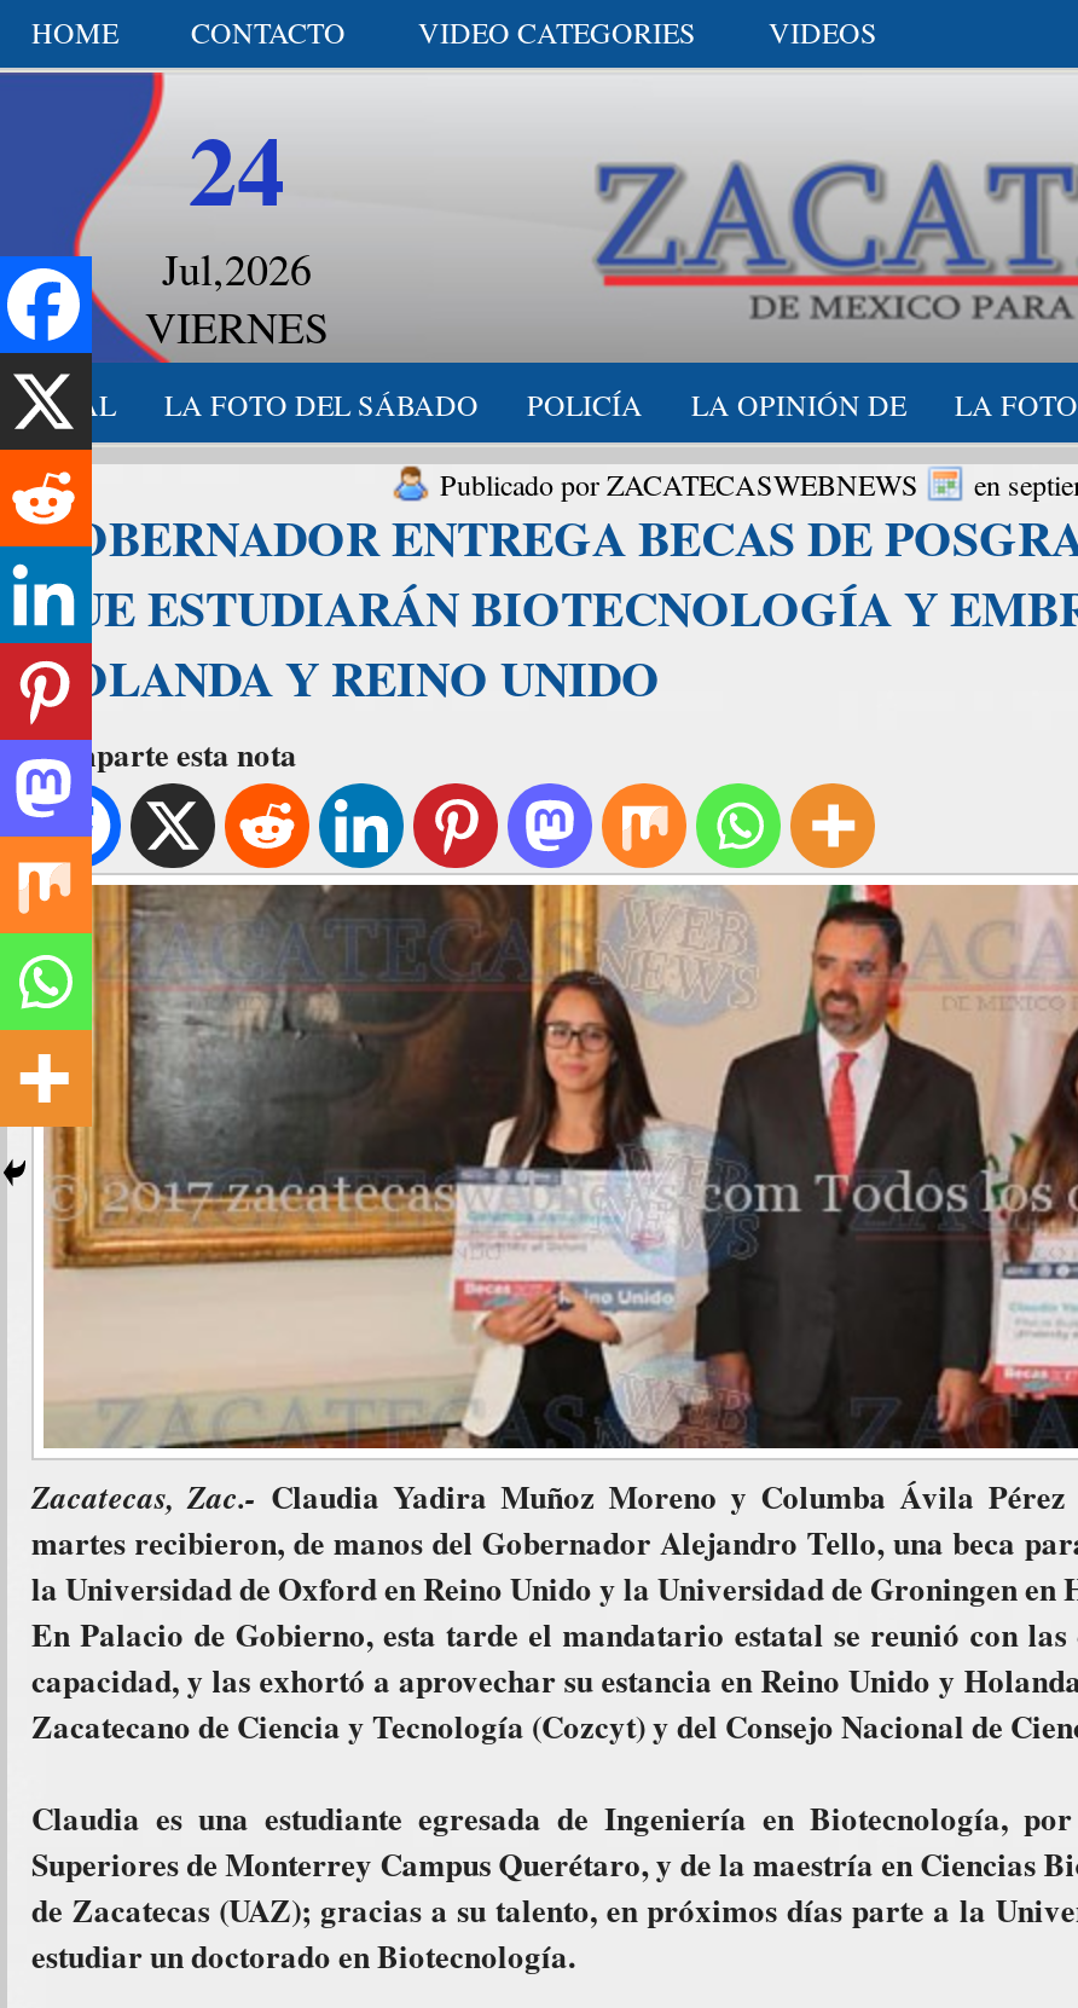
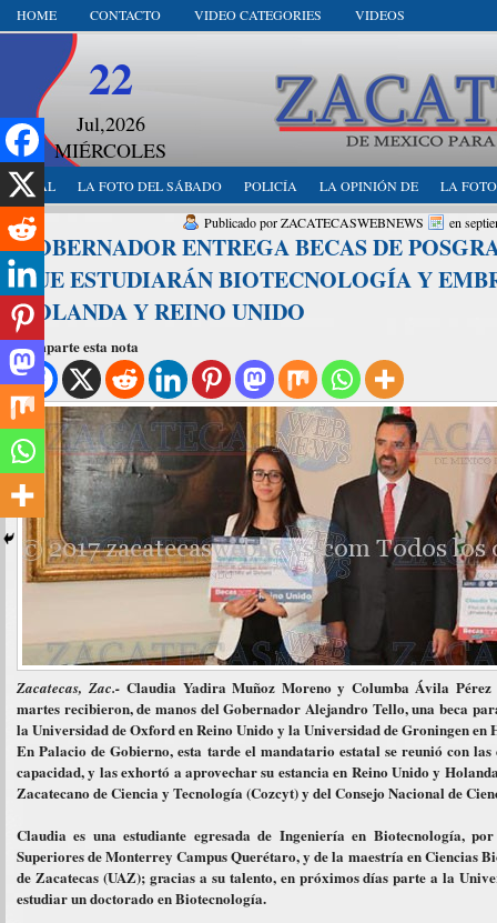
- 24
+ 22

- VIERNES
+ MIÉRCOLES
